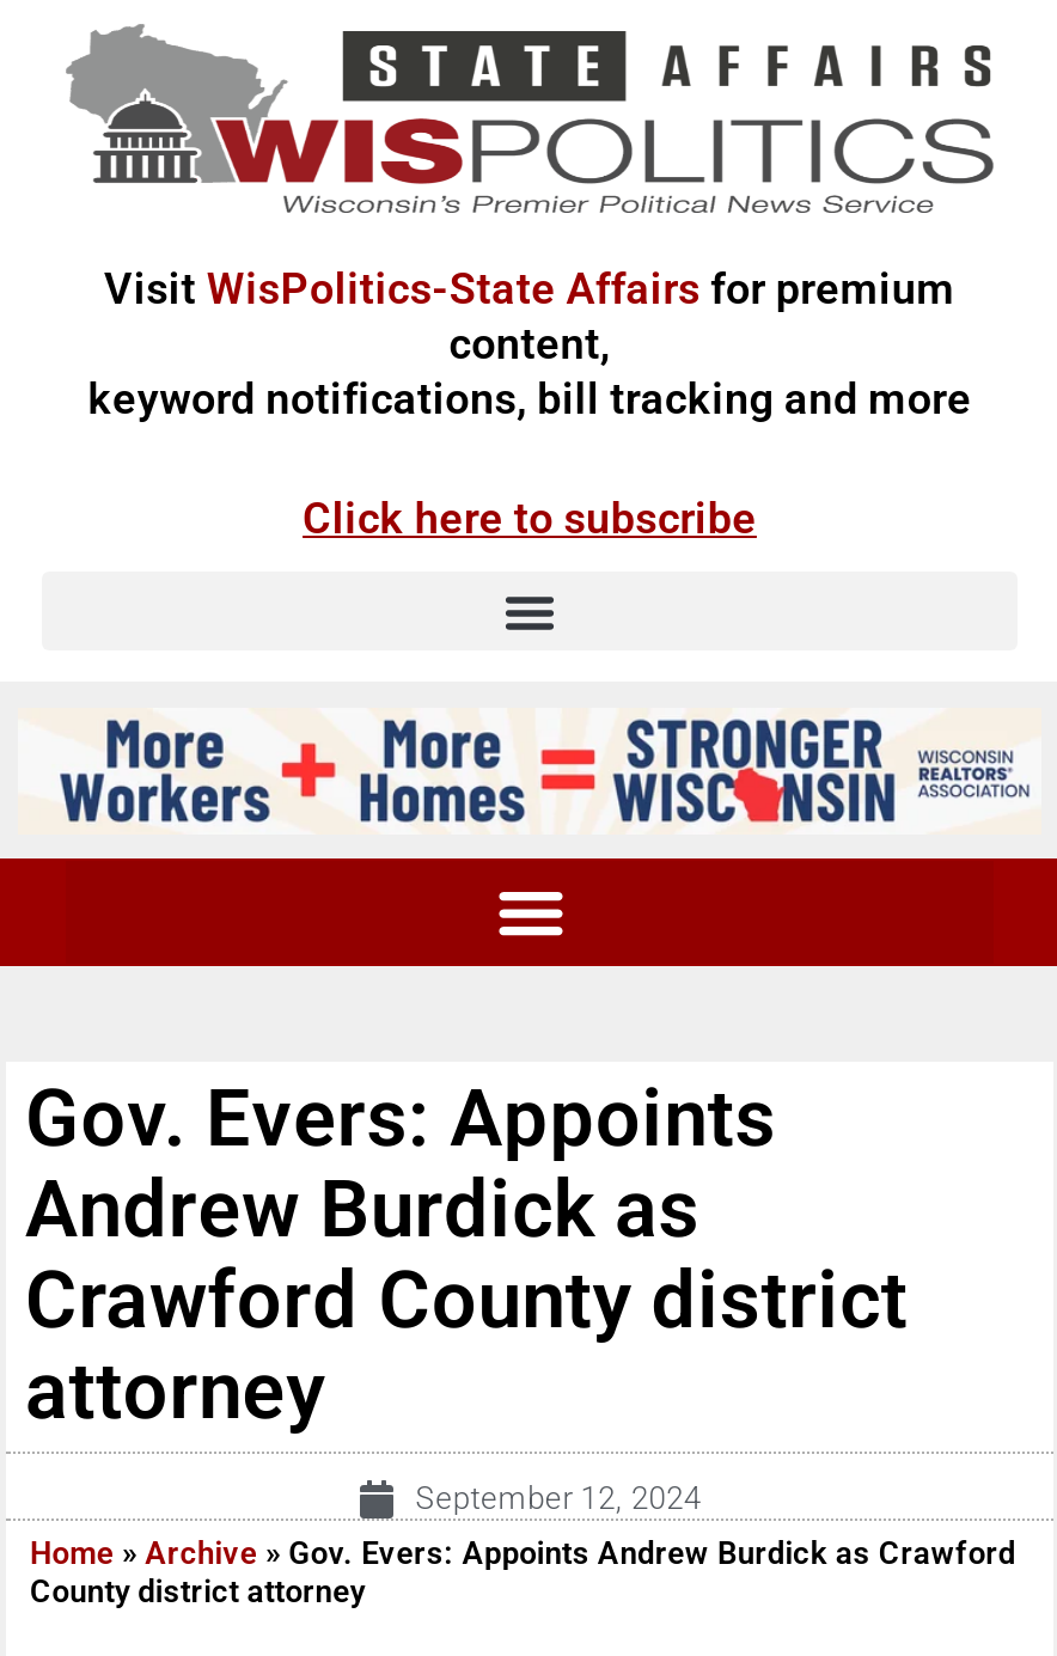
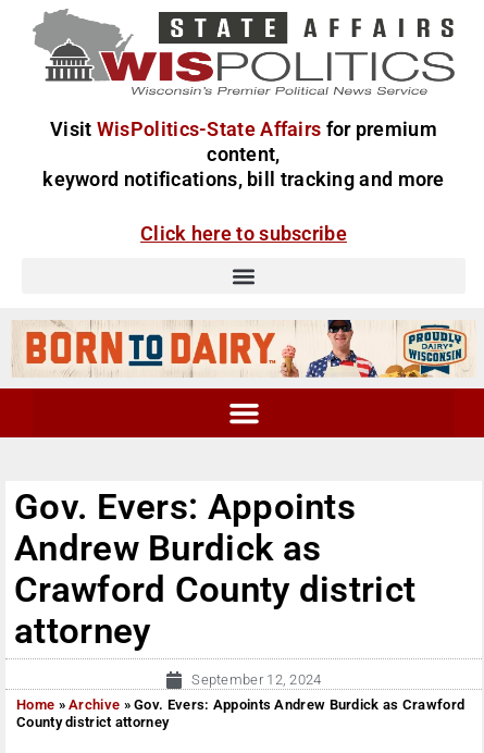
- [image]
+ [image]
